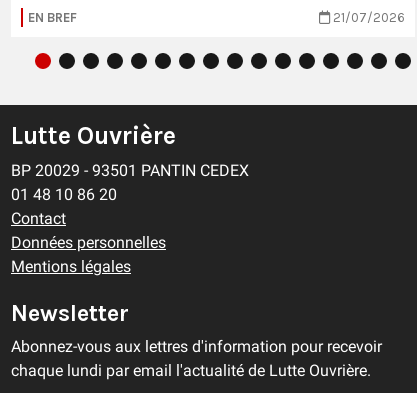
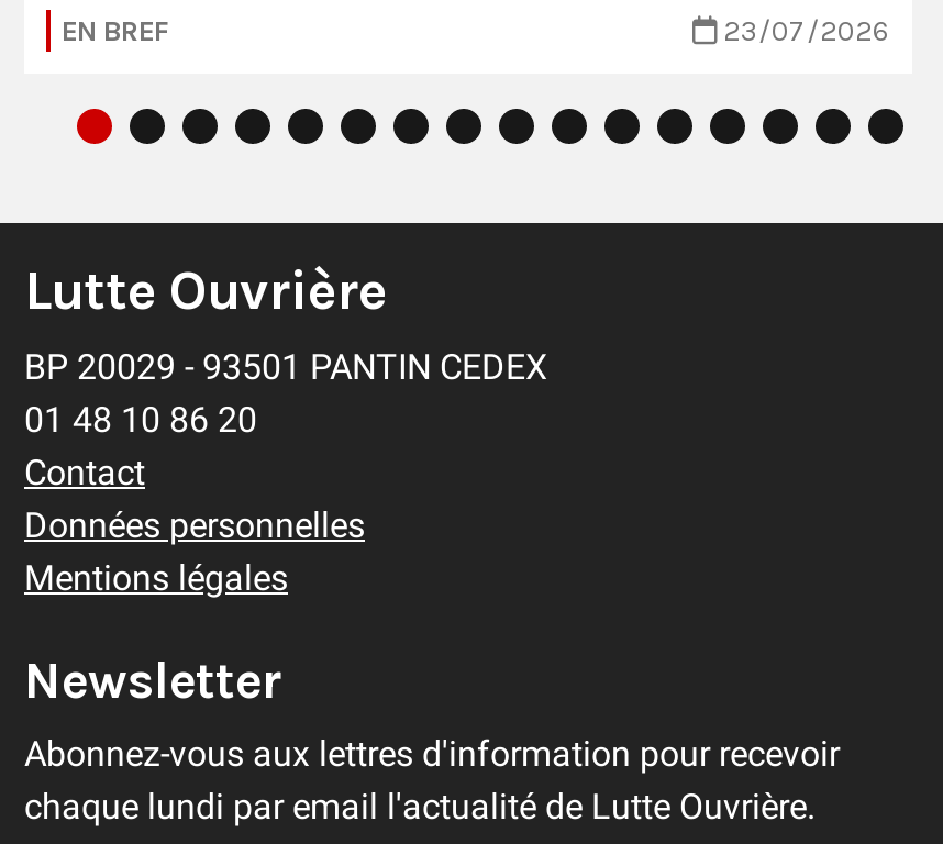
- 21/07/2026
+ 23/07/2026
